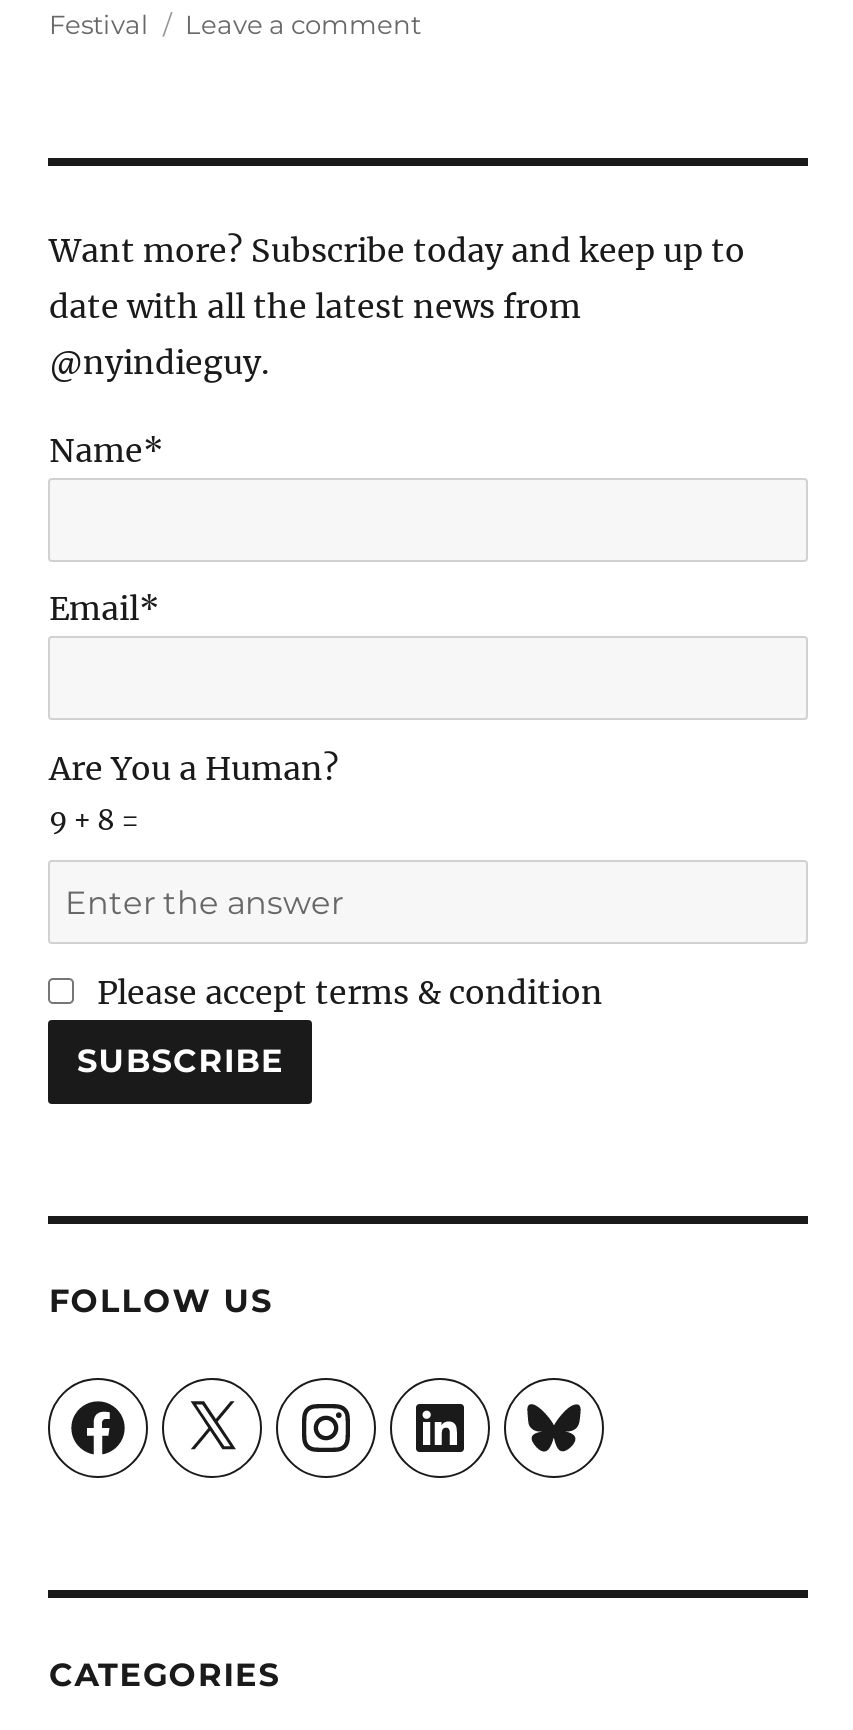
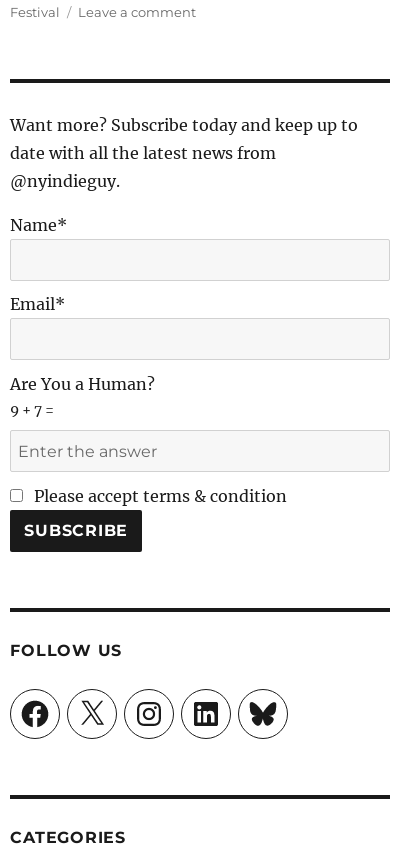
- 9 + 8 =
+ 9 + 7 =
